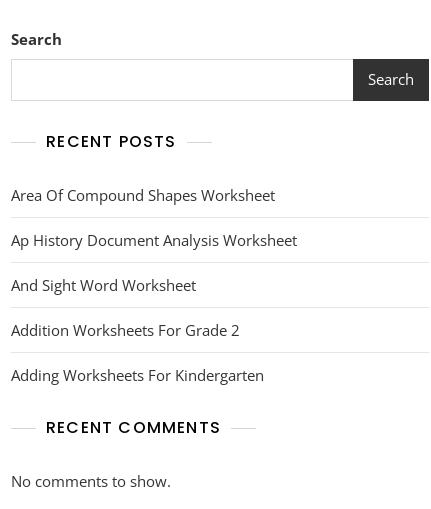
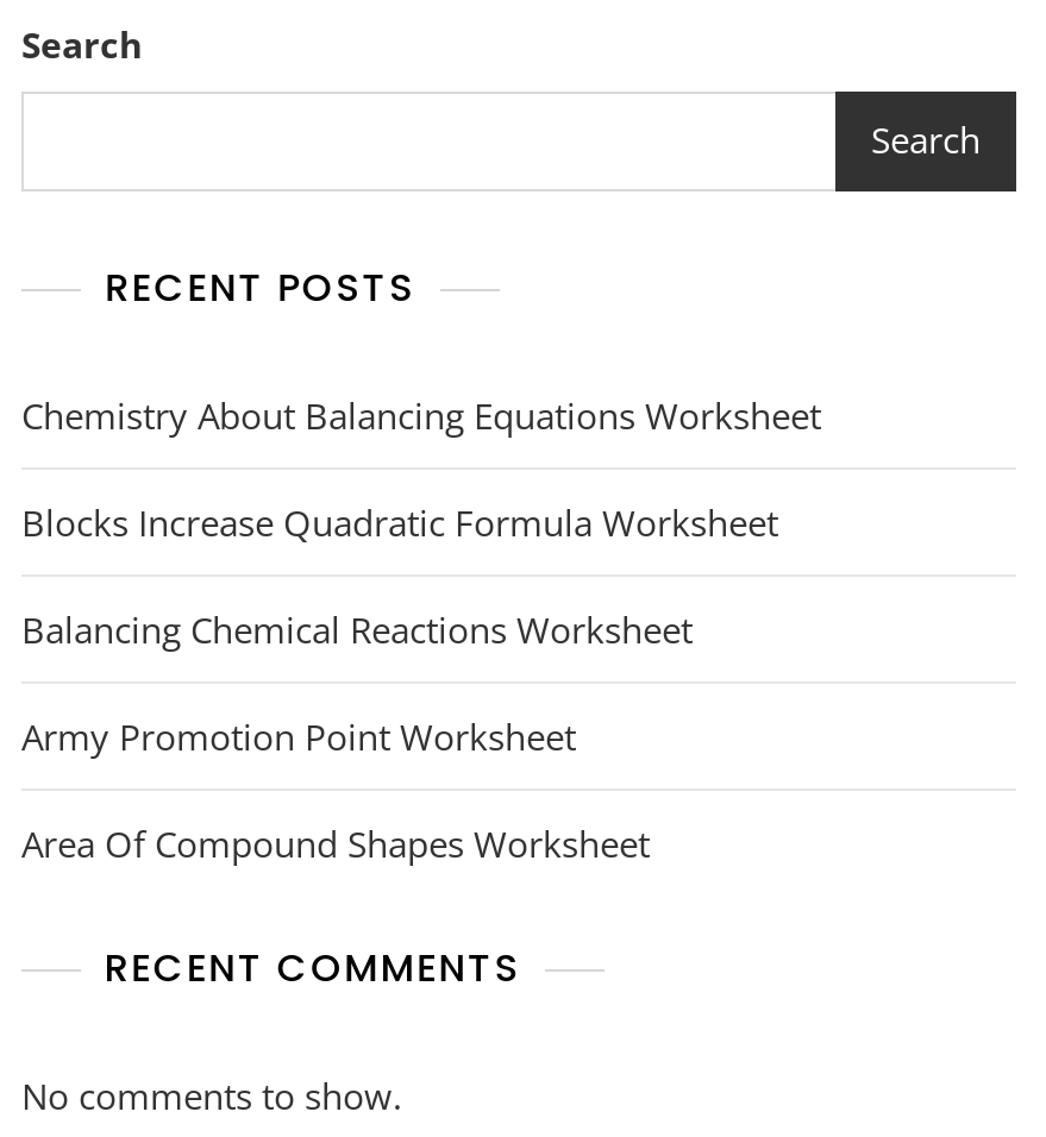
+ Chemistry About Balancing Equations Worksheet
+ Blocks Increase Quadratic Formula Worksheet
+ Balancing Chemical Reactions Worksheet
+ Army Promotion Point Worksheet

moved down: Area Of Compound Shapes Worksheet

- Ap History Document Analysis Worksheet
- And Sight Word Worksheet
- Addition Worksheets For Grade 2
- Adding Worksheets For Kindergarten
